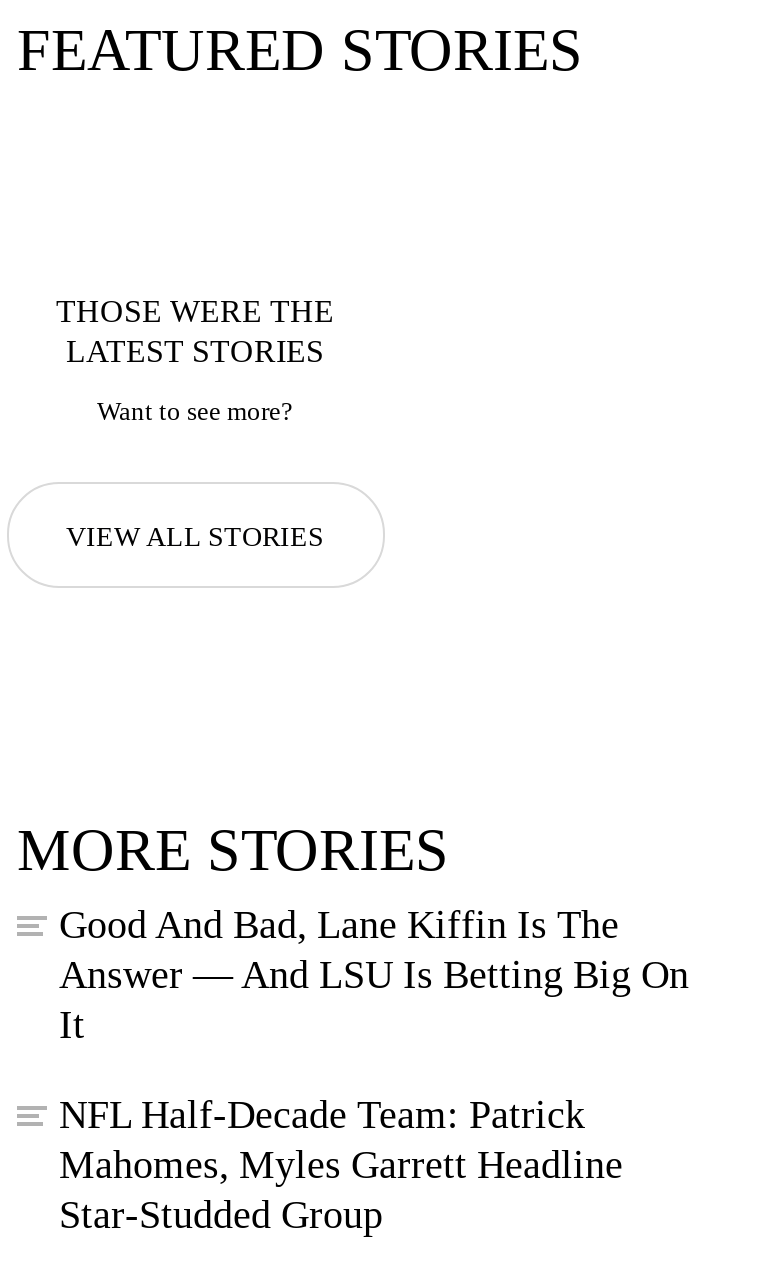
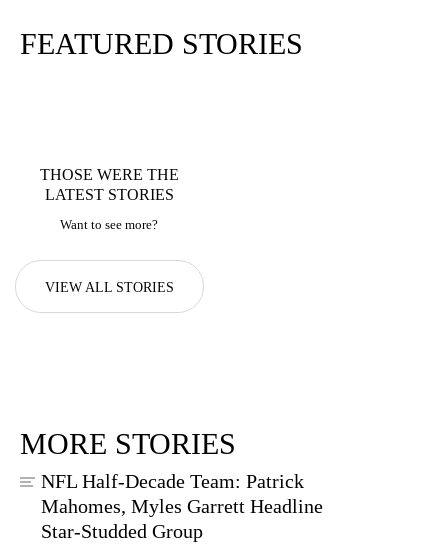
- Good And Bad, Lane Kiffin Is The
- Answer — And LSU Is Betting Big On
- It
